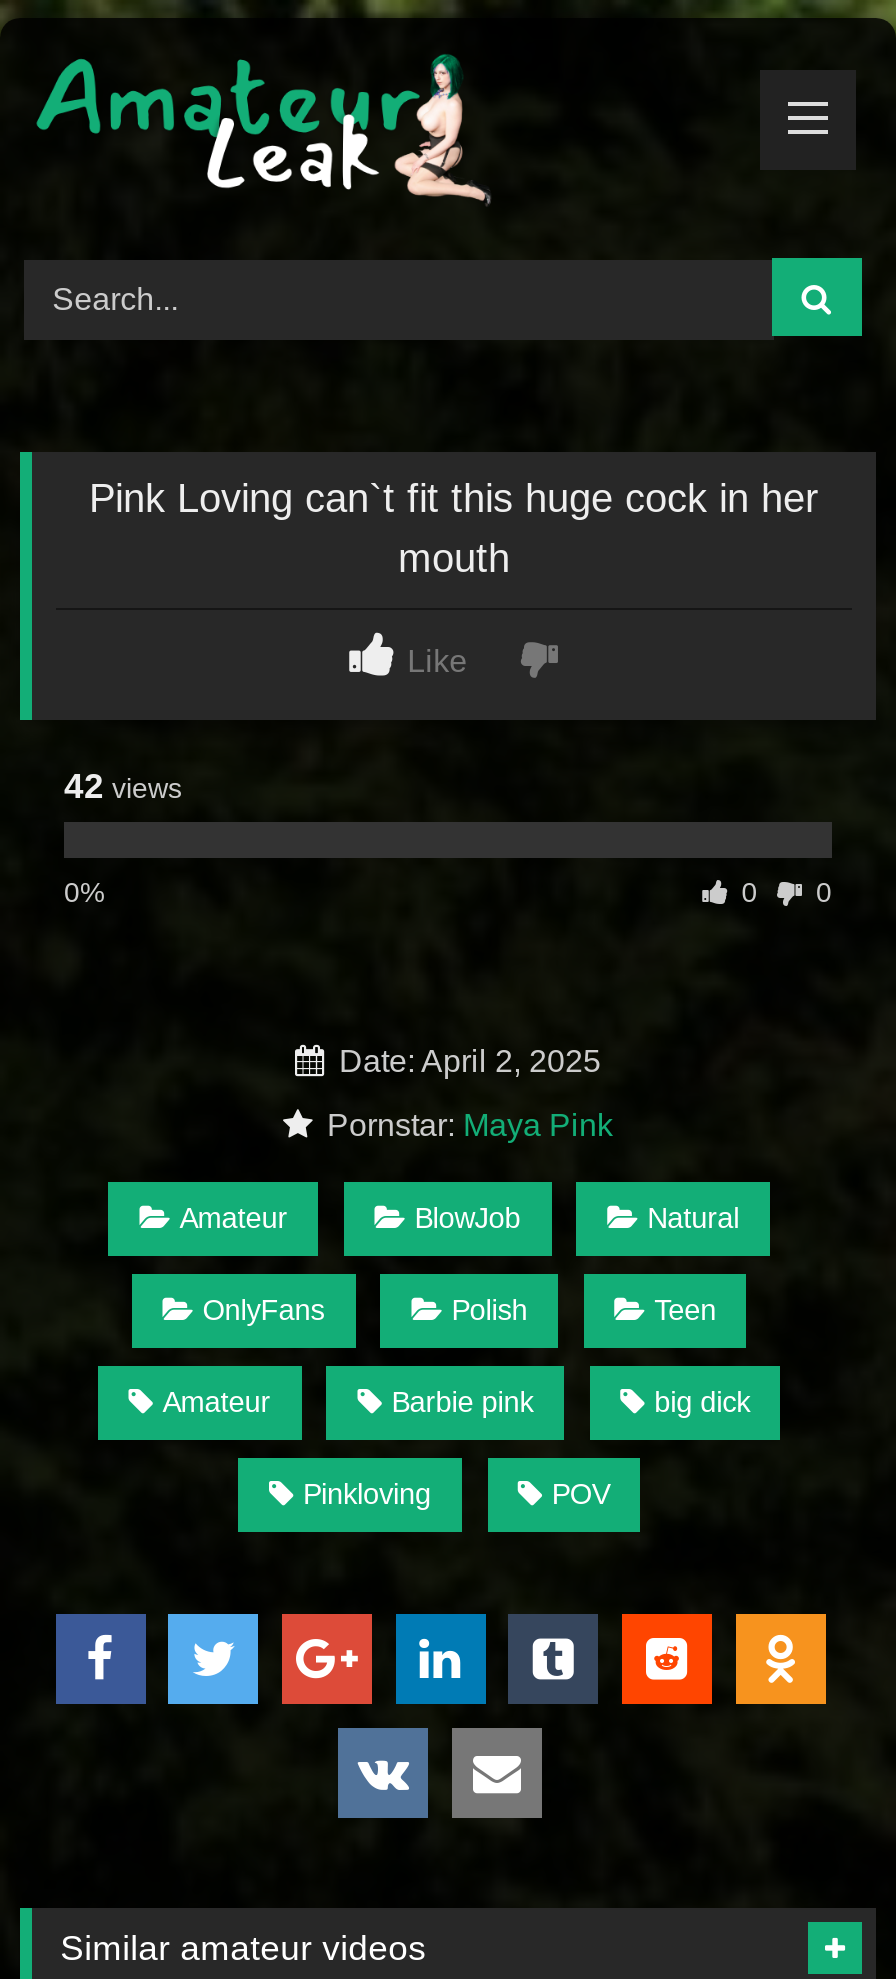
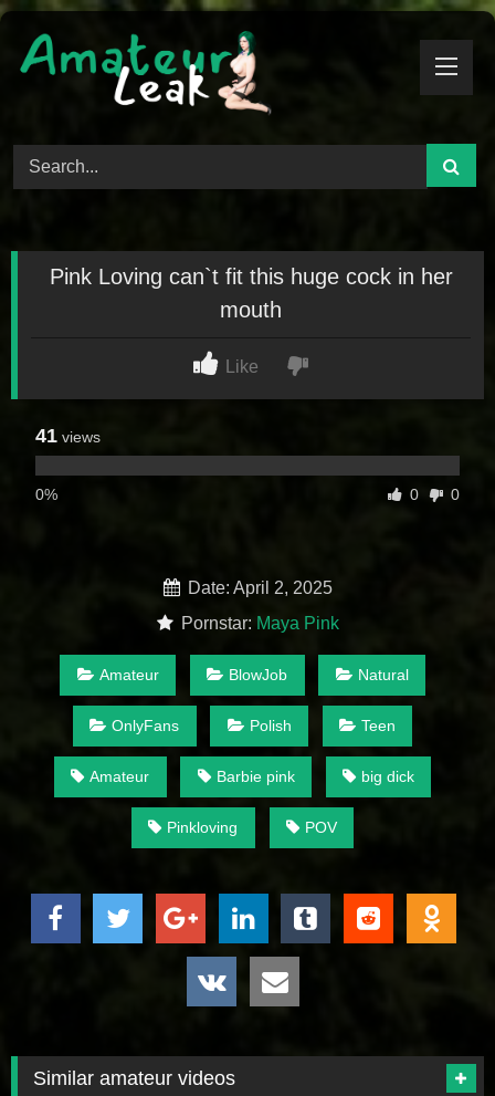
- 42 views
+ 41 views
